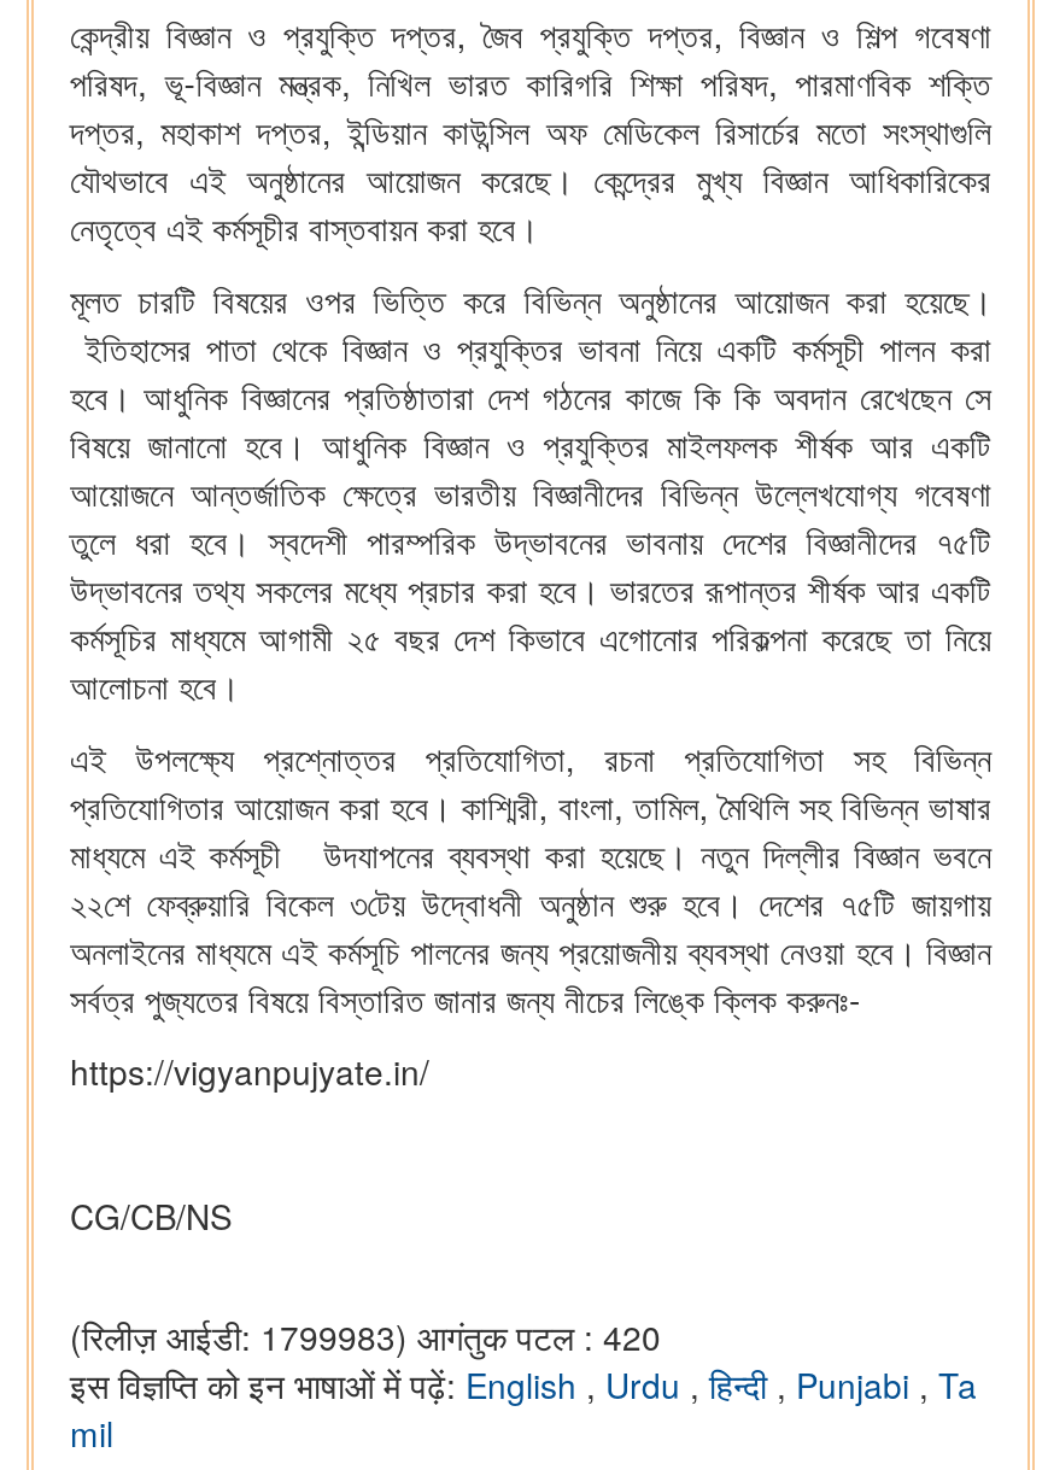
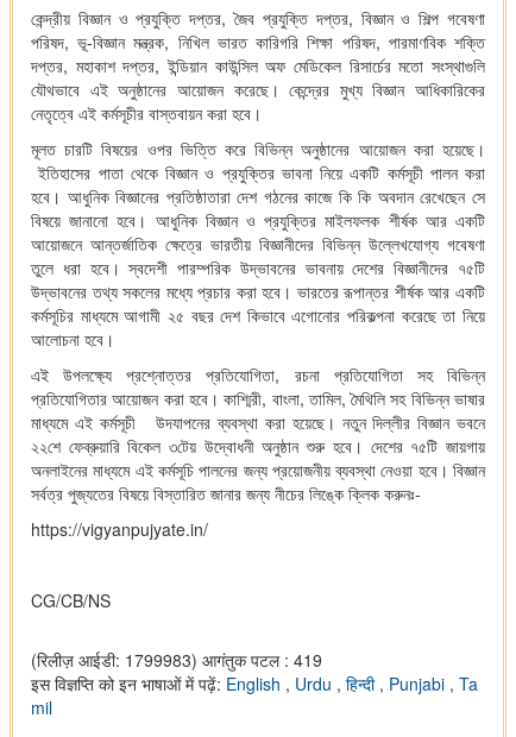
- (रिलीज़ आईडी: 1799983) आगंतुक पटल : 420
+ (रिलीज़ आईडी: 1799983) आगंतुक पटल : 419
